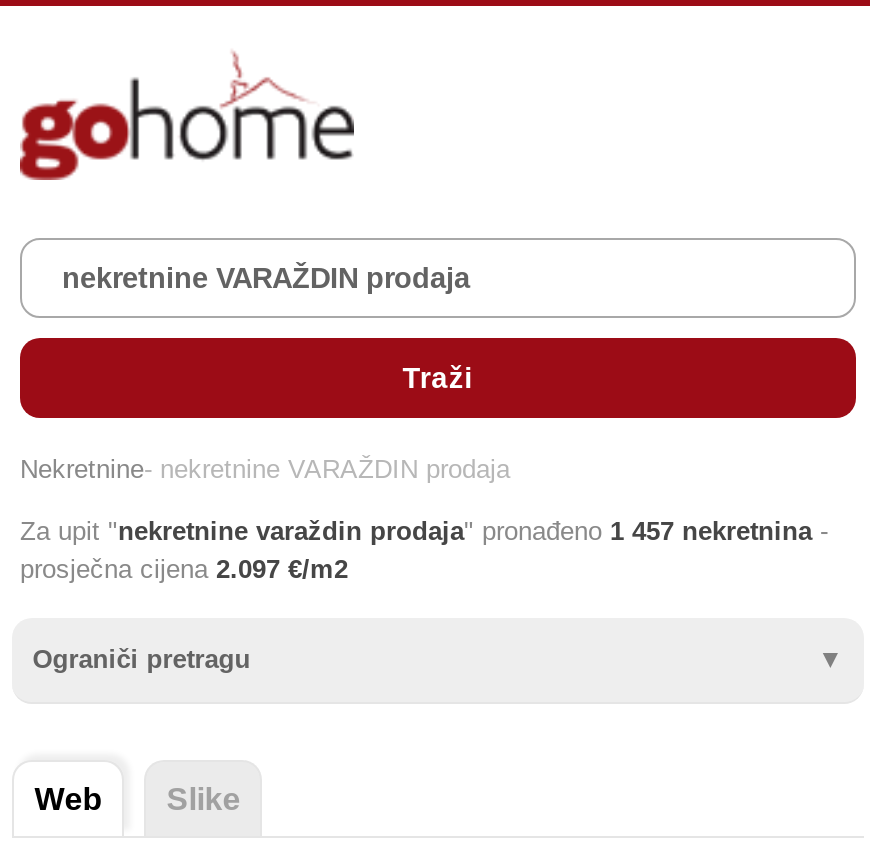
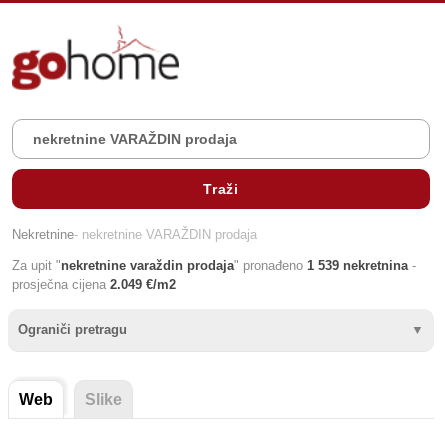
- Za upit "nekretnine varaždin prodaja" pronađeno 1 457 nekretnina -
+ Za upit "nekretnine varaždin prodaja" pronađeno 1 539 nekretnina -

- prosječna cijena 2.097 €/m2
+ prosječna cijena 2.049 €/m2
